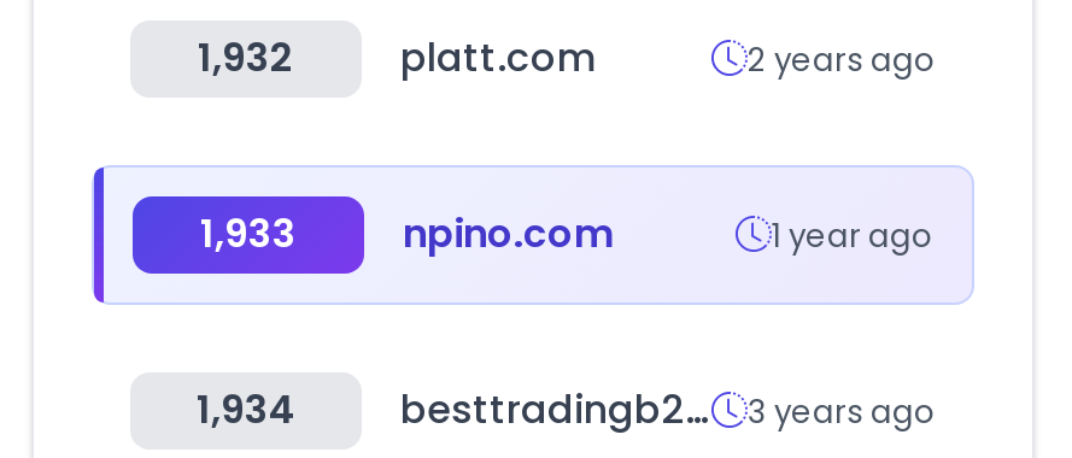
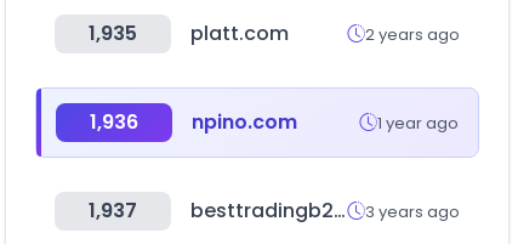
- 1,932 platt.com
+ 1,935 platt.com

- 1,933 npino.com
+ 1,936 npino.com

- 1,934
+ 1,937
